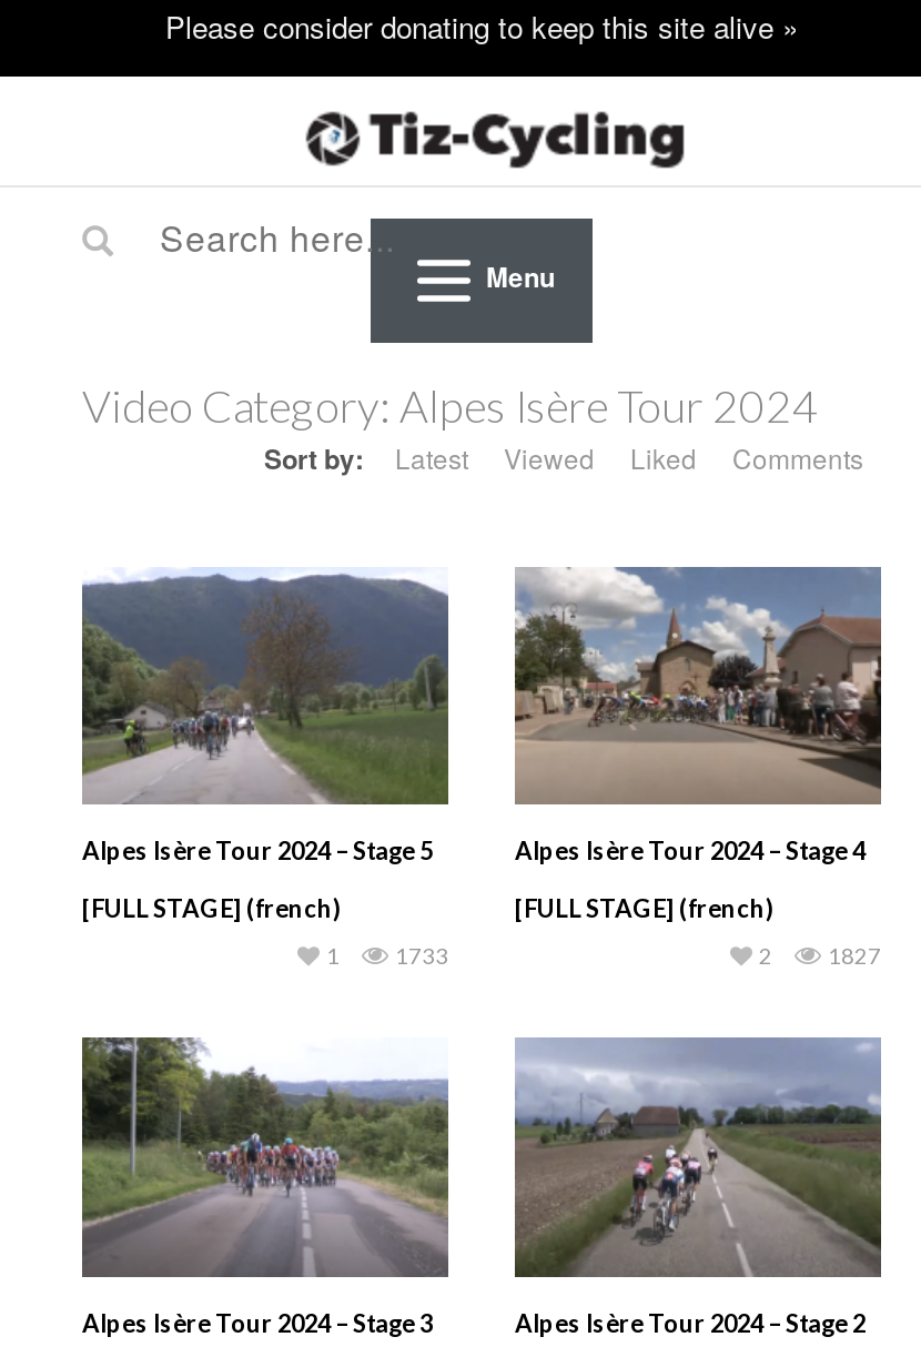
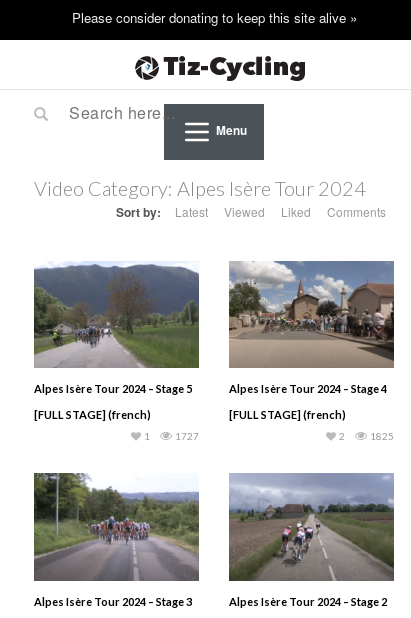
- 1733
+ 1727

- 1827
+ 1825
